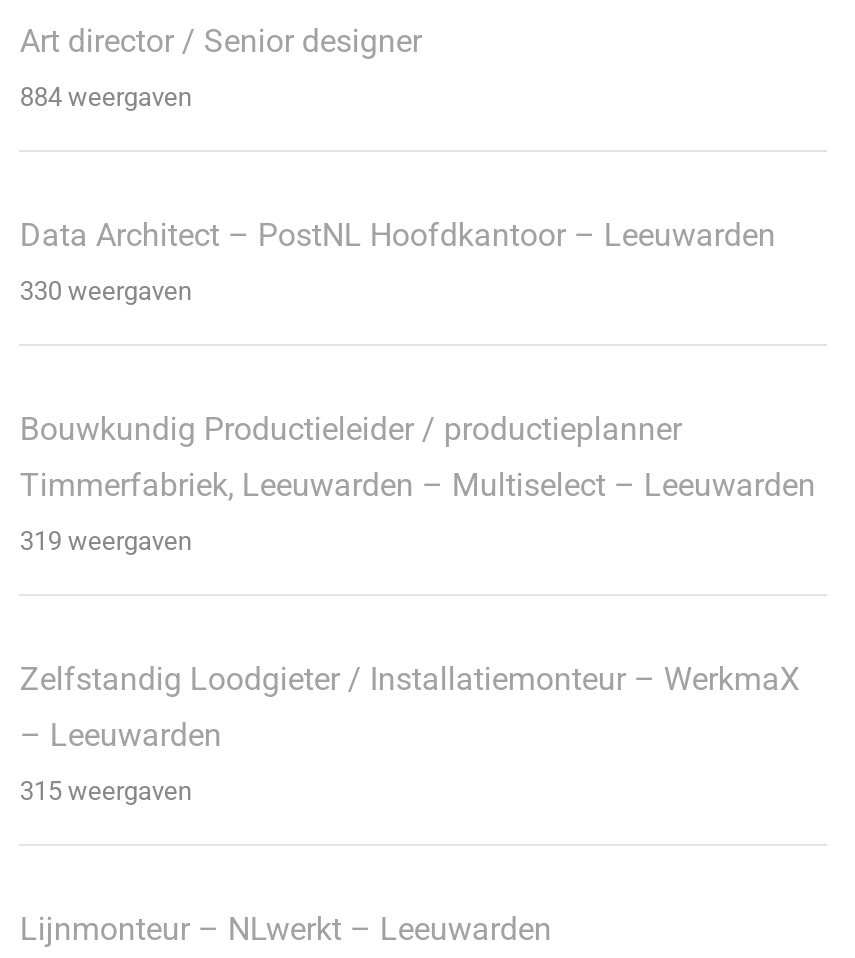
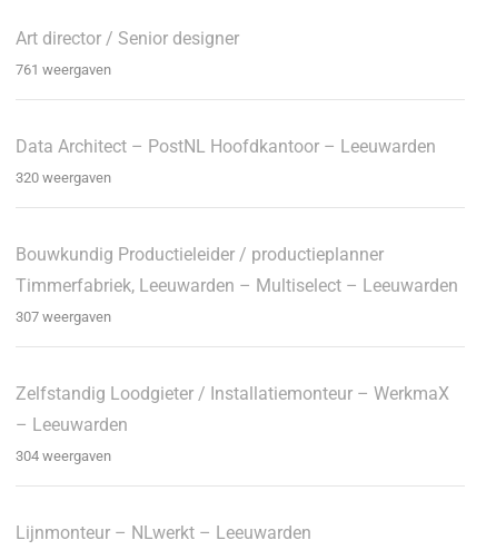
- 884 weergaven
+ 761 weergaven

- 330 weergaven
+ 320 weergaven

- 319 weergaven
+ 307 weergaven

- 315 weergaven
+ 304 weergaven
